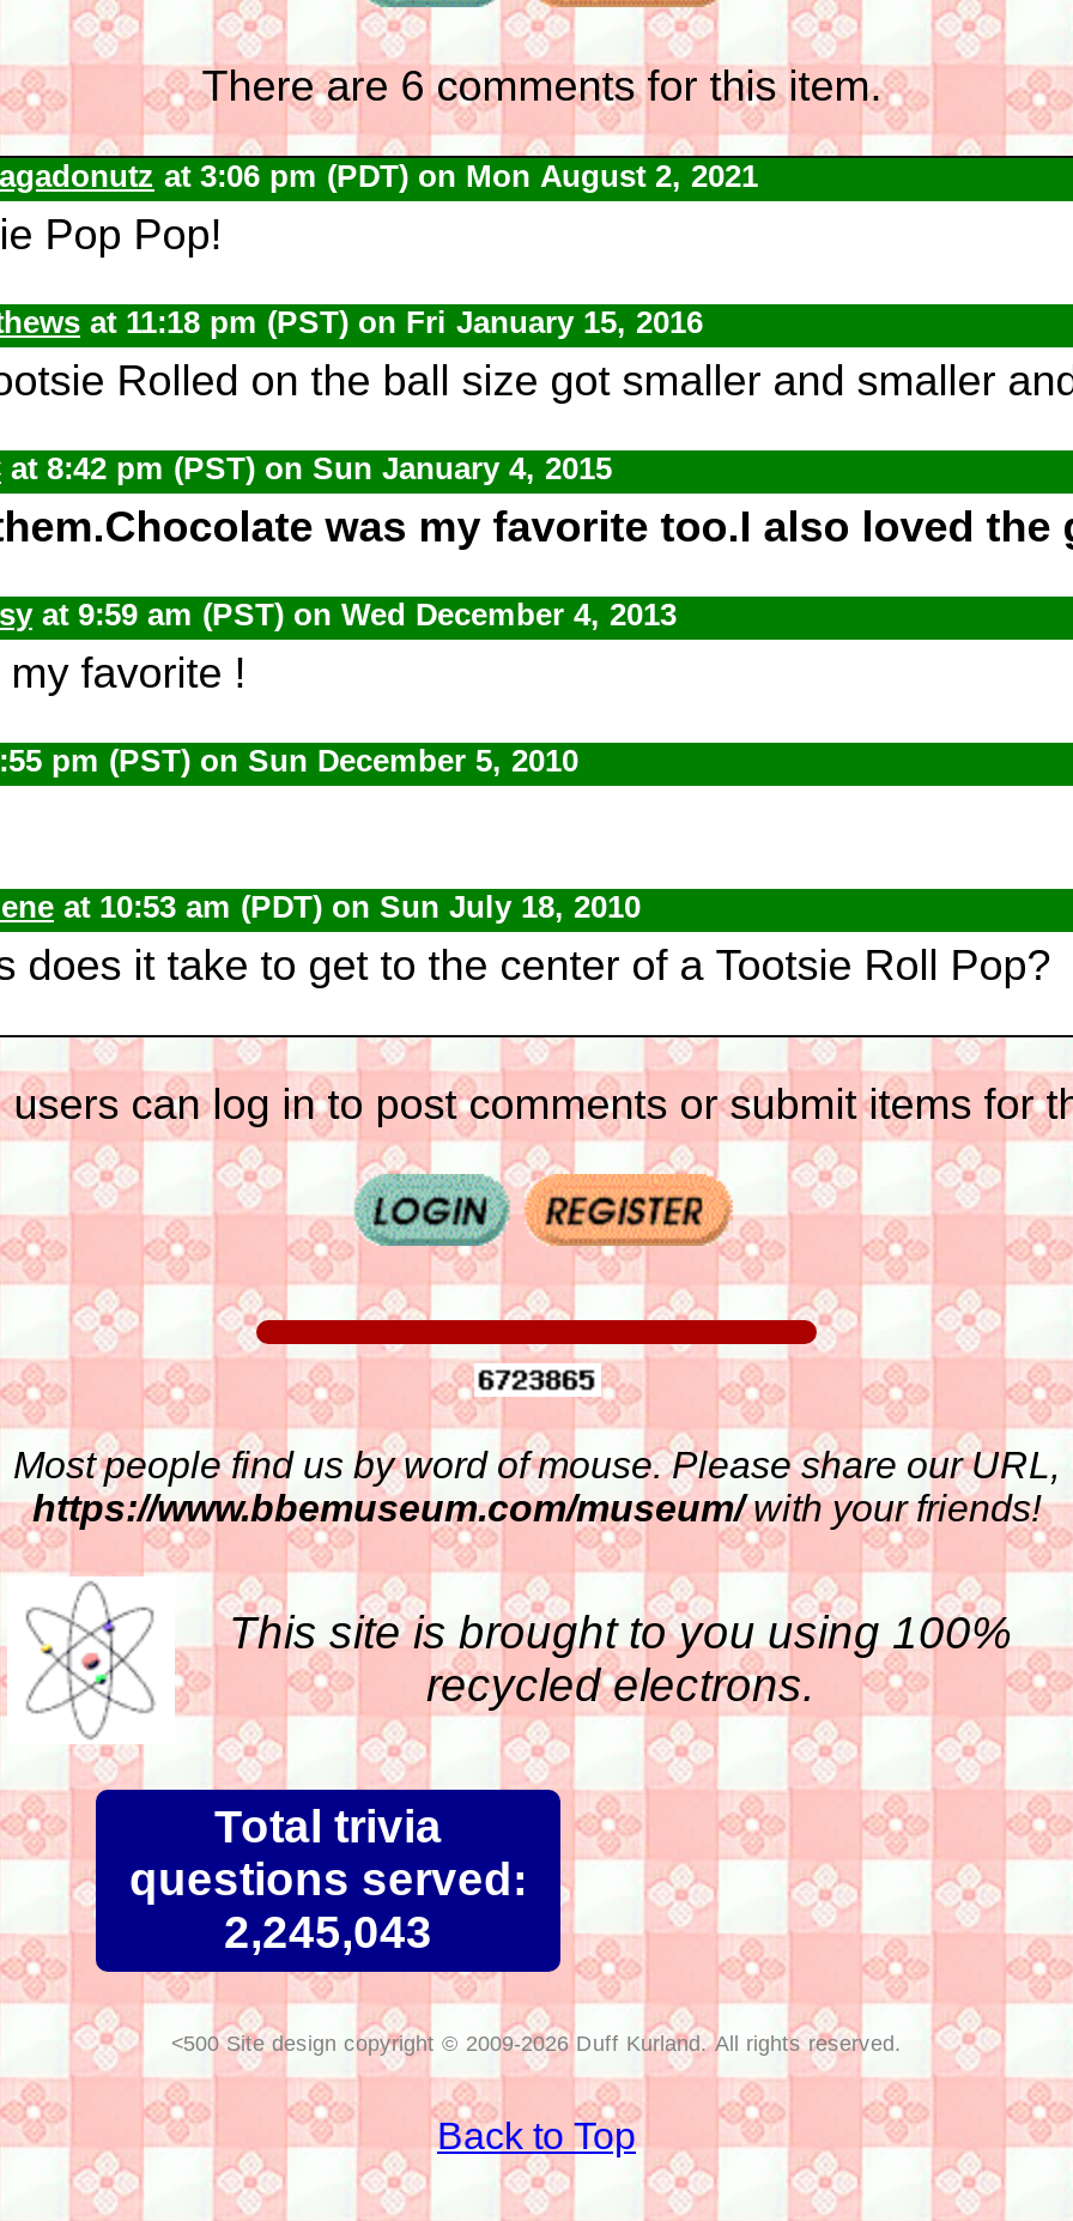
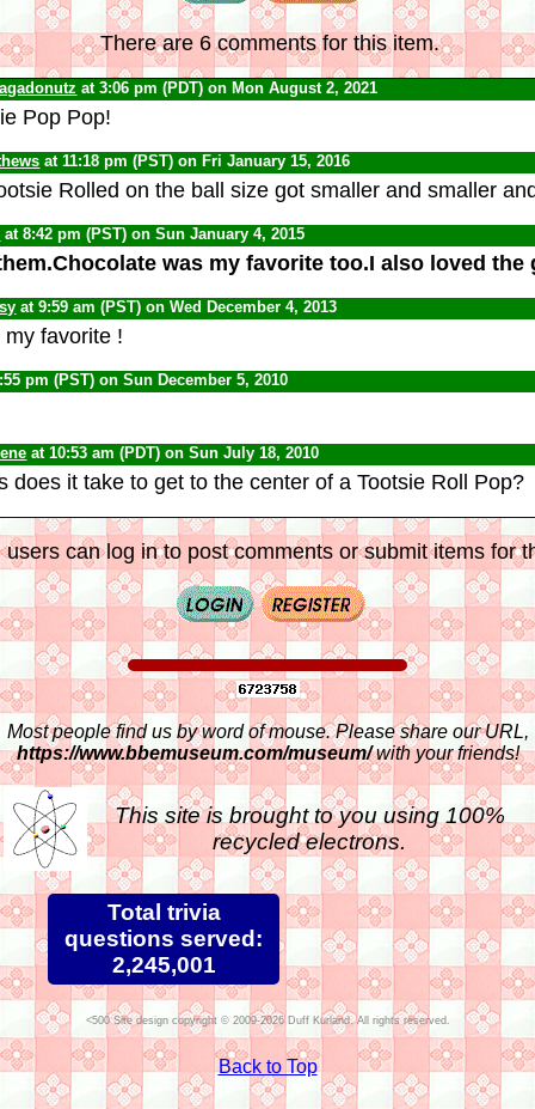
- 2,245,043
+ 2,245,001
